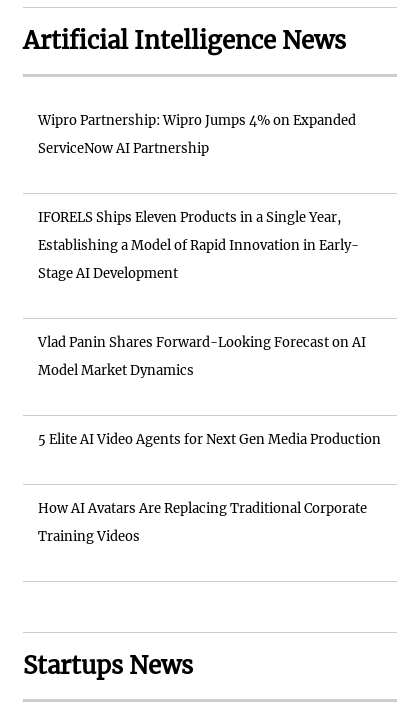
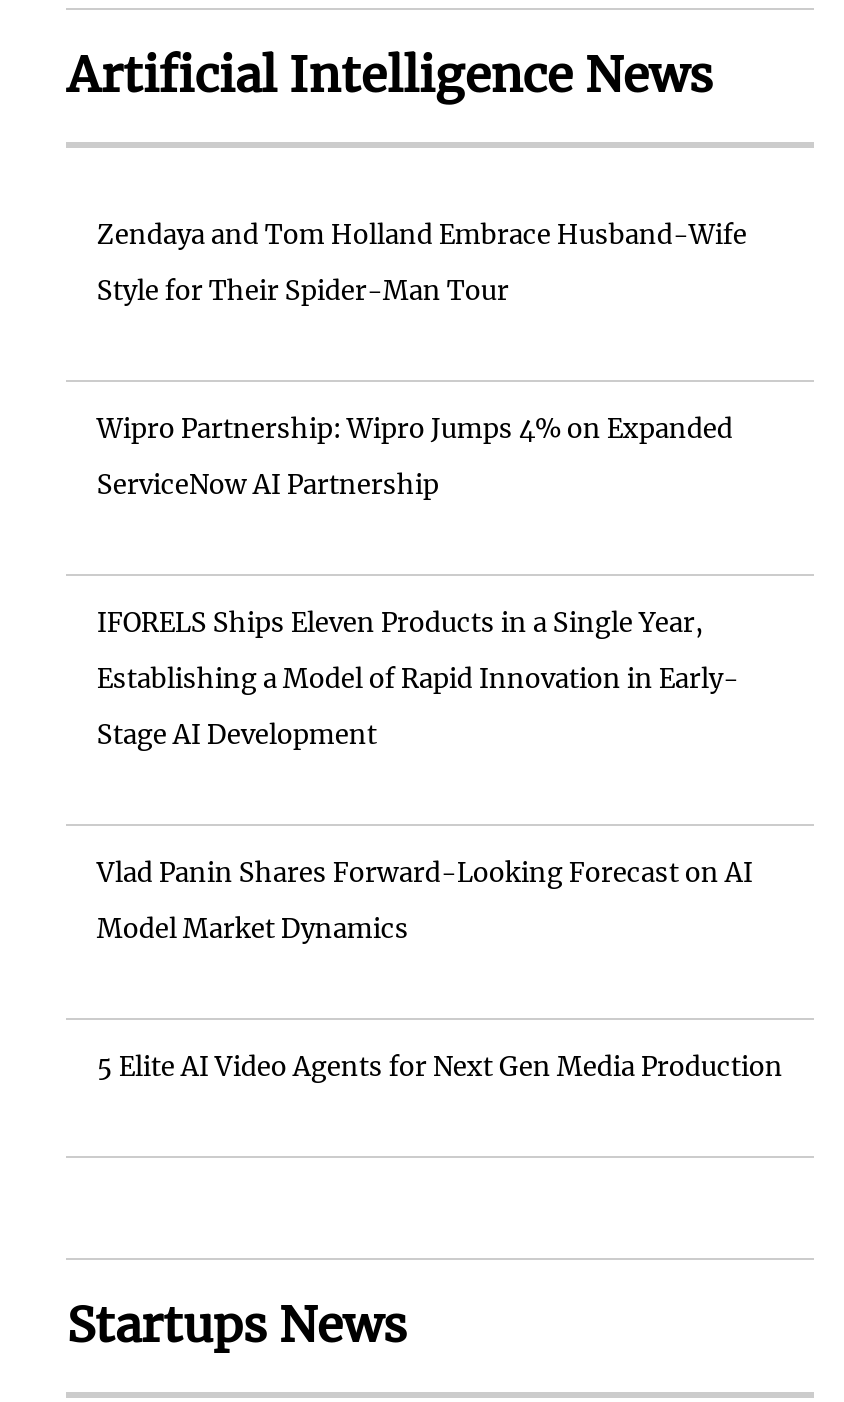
+ Zendaya and Tom Holland Embrace Husband-Wife
+ Style for Their Spider-Man Tour

moved down: Wipro Partnership: Wipro Jumps 4% on Expanded | ServiceNow AI Partnership | IFORELS Ships Eleven Products in a Single Year, | Establishing a Model of Rapid Innovation in Early- | Stage AI Development | Vlad Panin Shares Forward-Looking Forecast on AI | Model Market Dynamics | 5 Elite AI Video Agents for Next Gen Media Production

- How AI Avatars Are Replacing Traditional Corporate
- Training Videos
